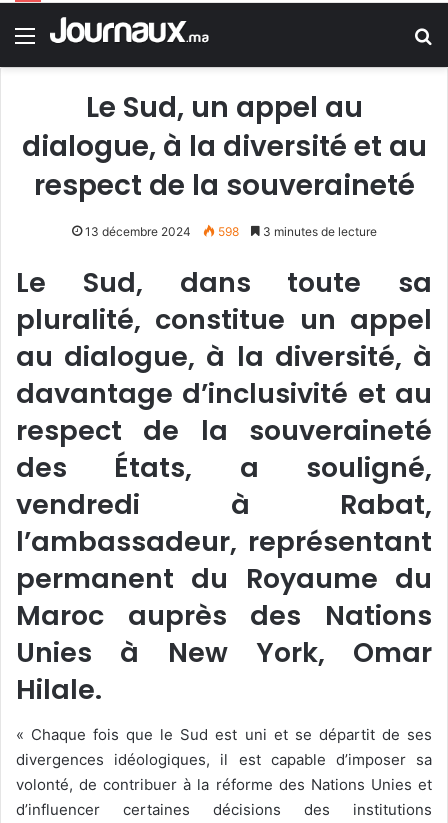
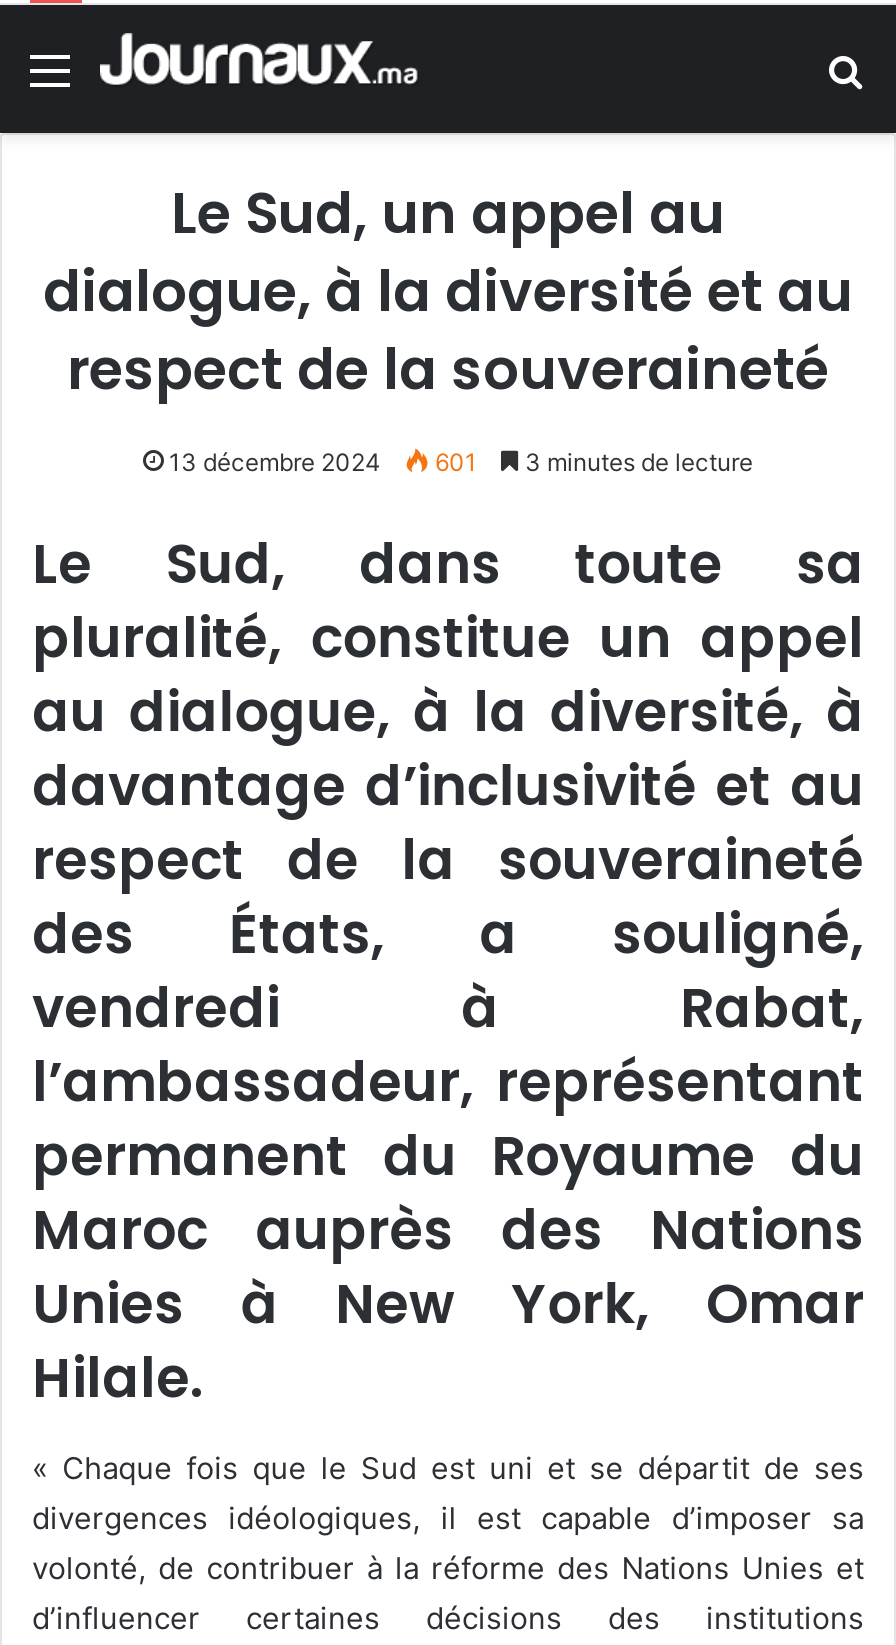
- 13 décembre 2024 598 3 minutes de lecture
+ 13 décembre 2024 601 3 minutes de lecture
